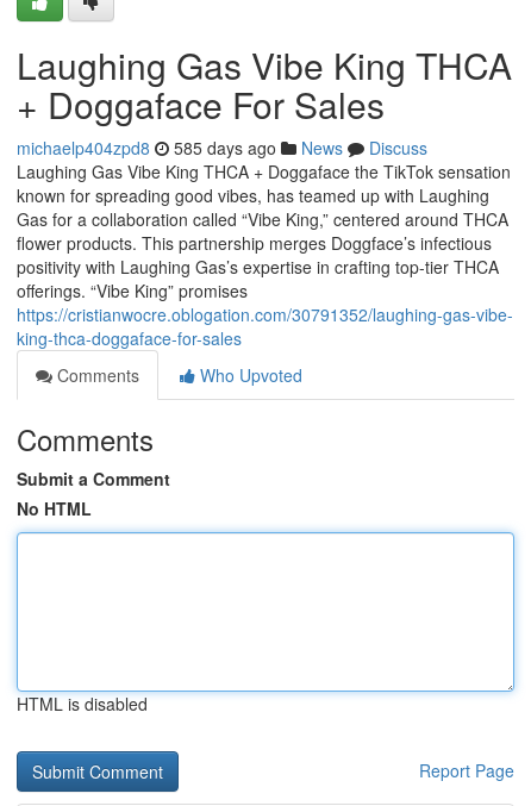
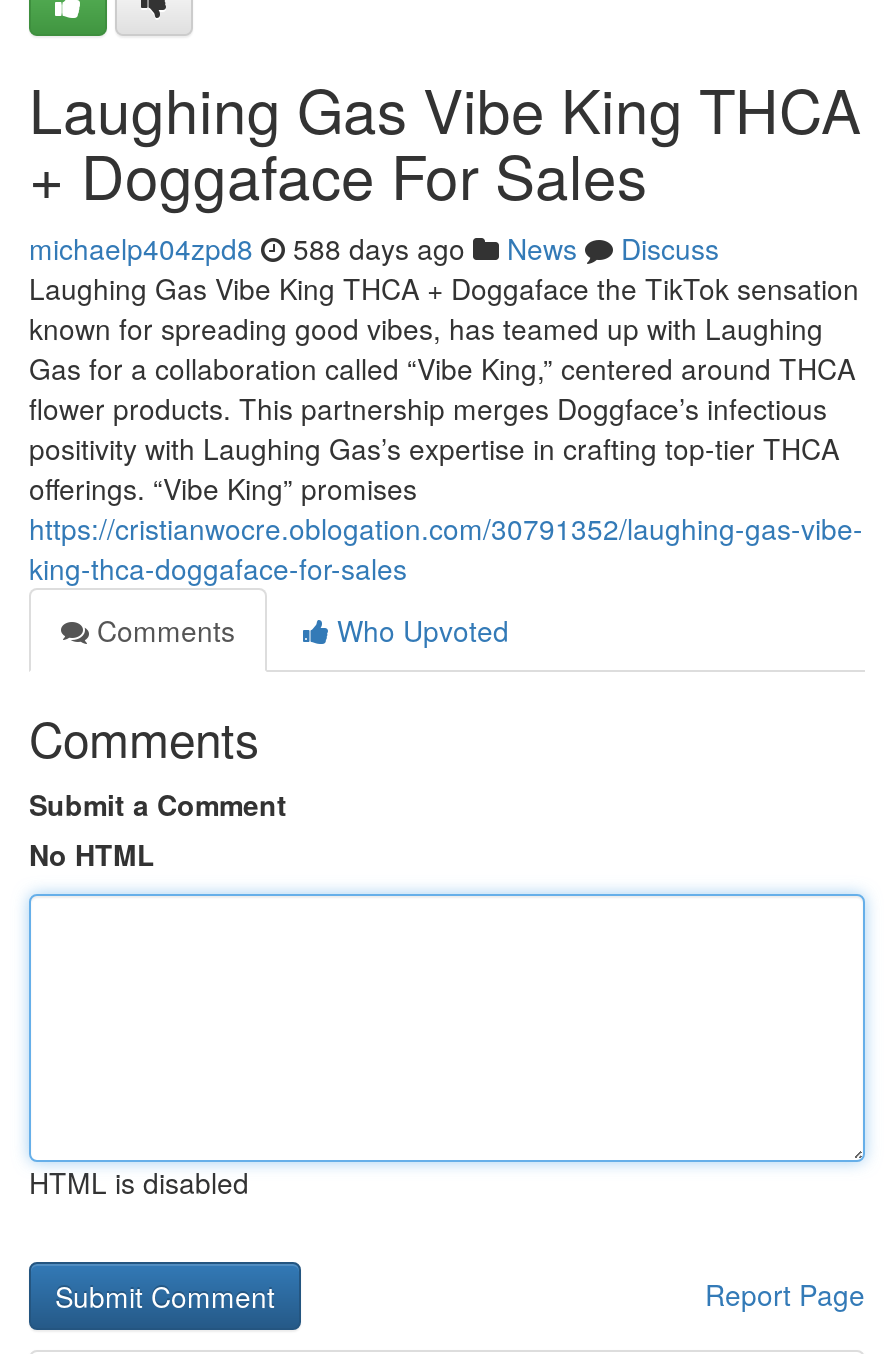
- michaelp404zpd8 585 days ago News Discuss
+ michaelp404zpd8 588 days ago News Discuss
